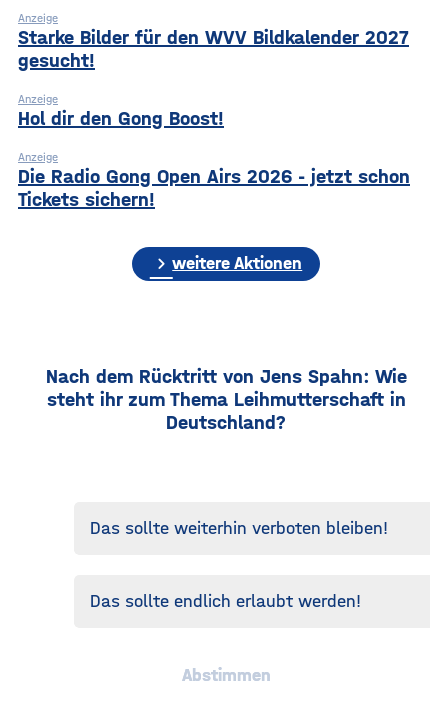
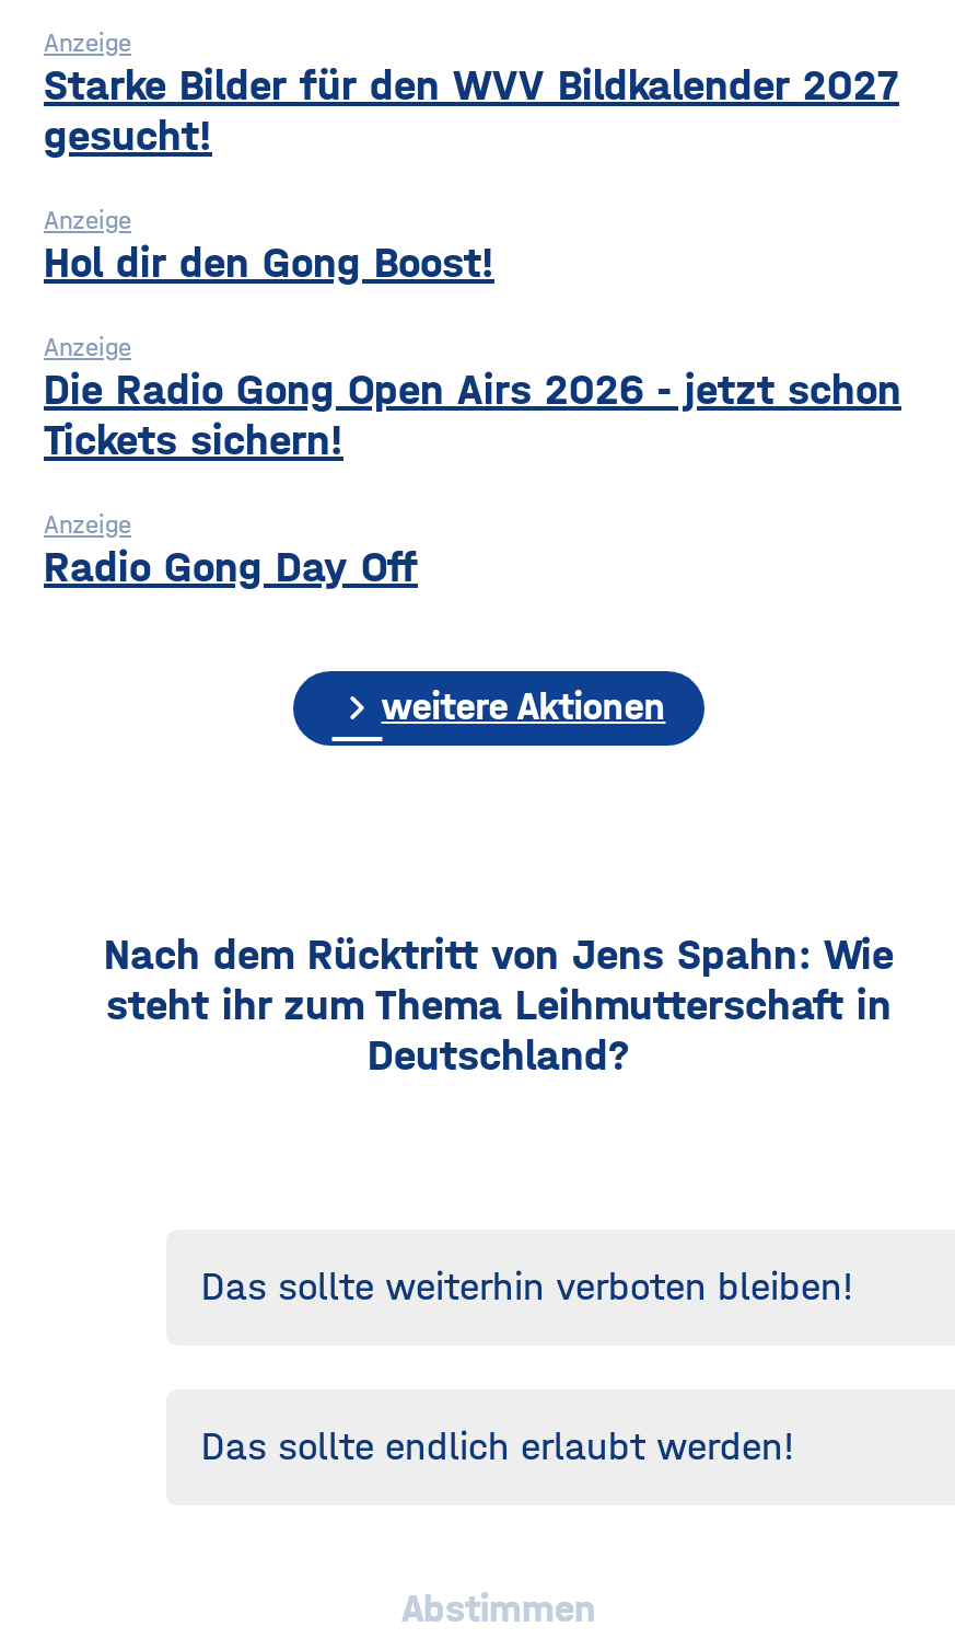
+ Anzeige
+ Radio Gong Day Off
